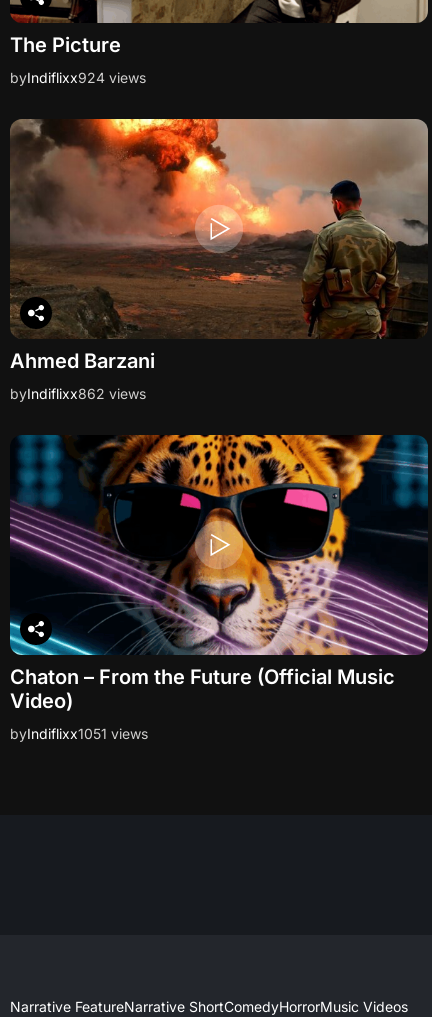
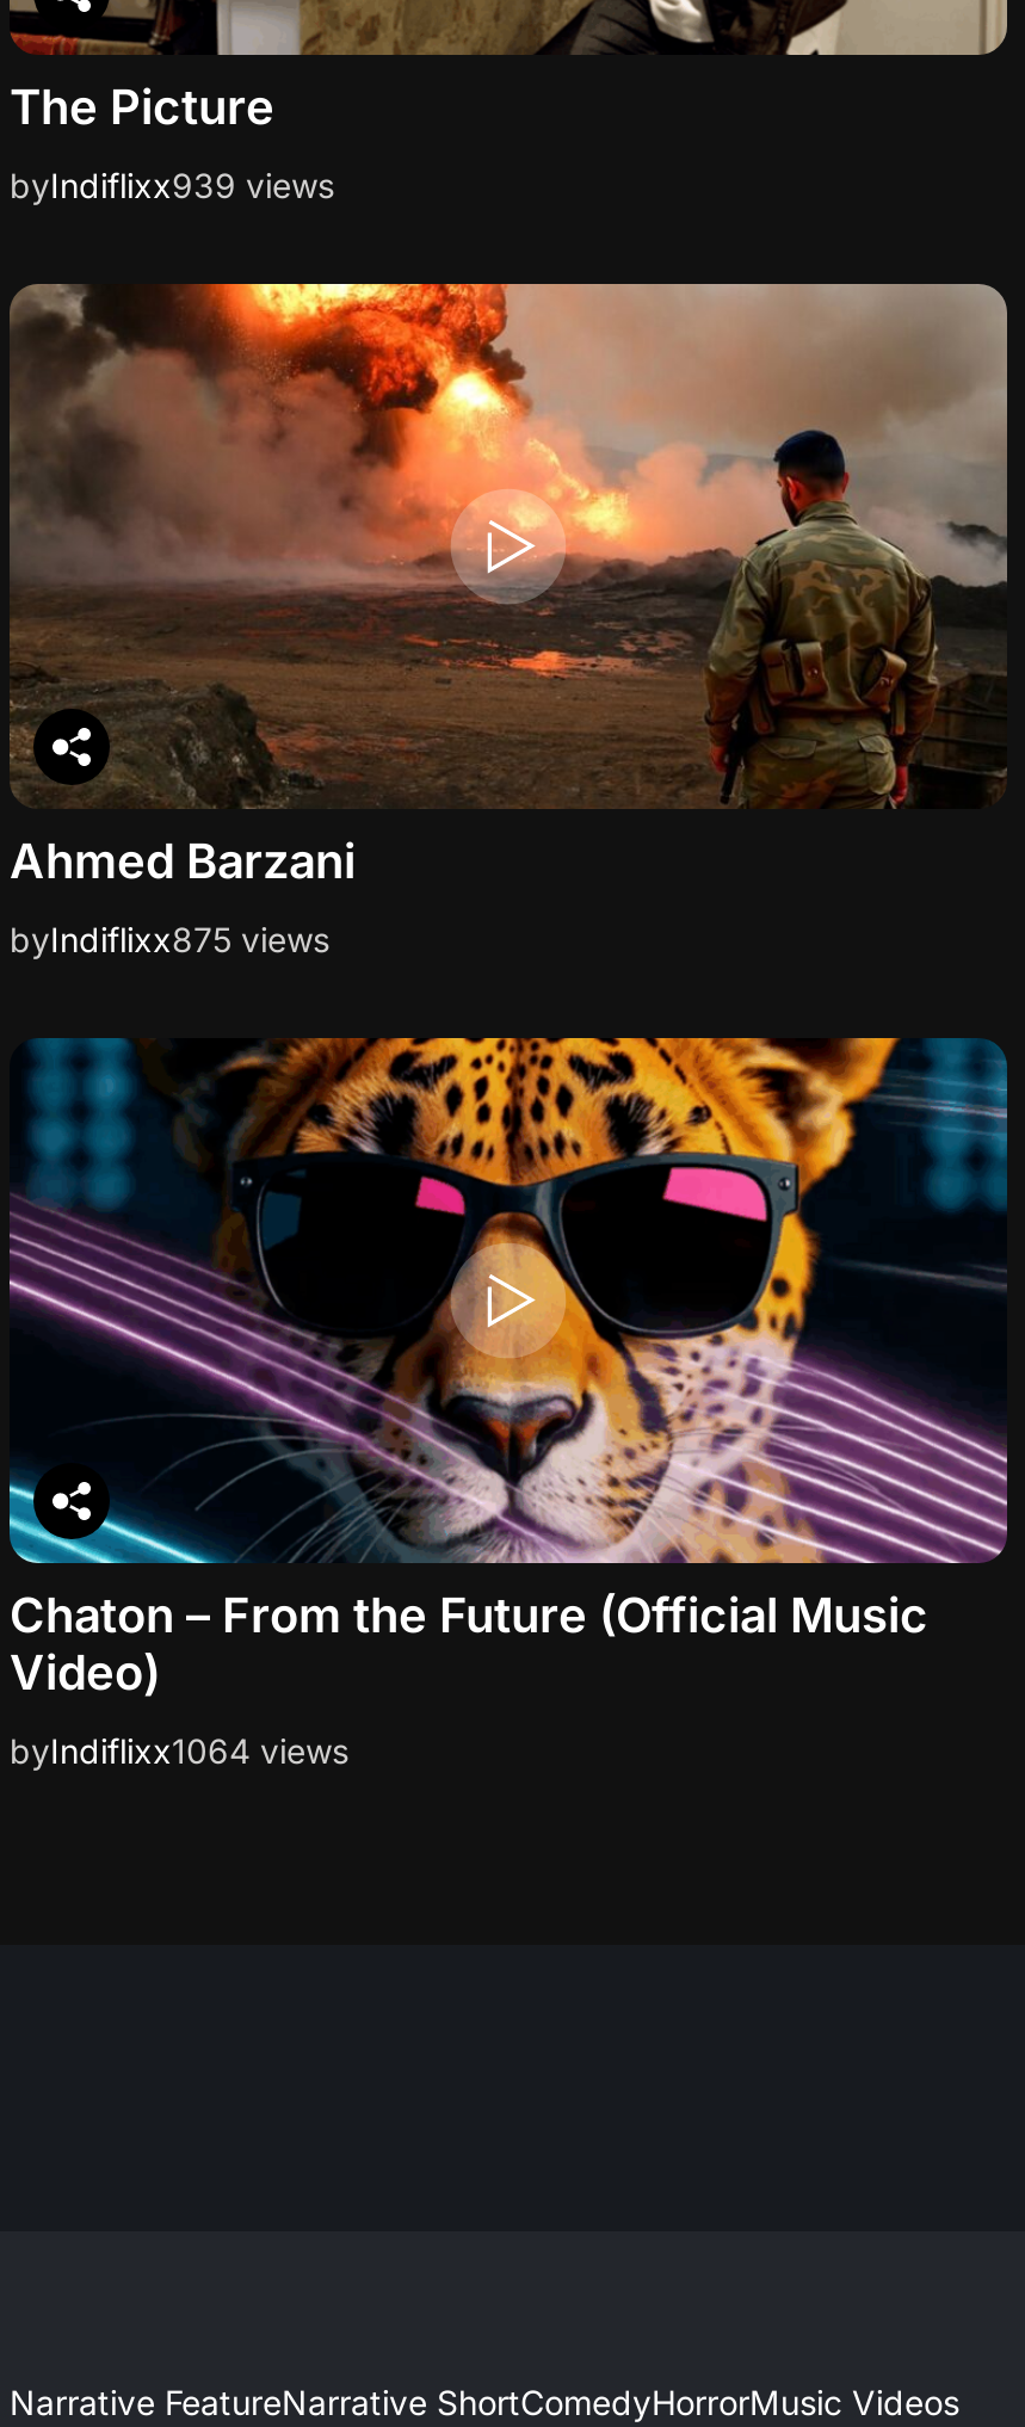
- byIndiflixx924 views
+ byIndiflixx939 views

- byIndiflixx862 views
+ byIndiflixx875 views

- byIndiflixx1051 views
+ byIndiflixx1064 views
